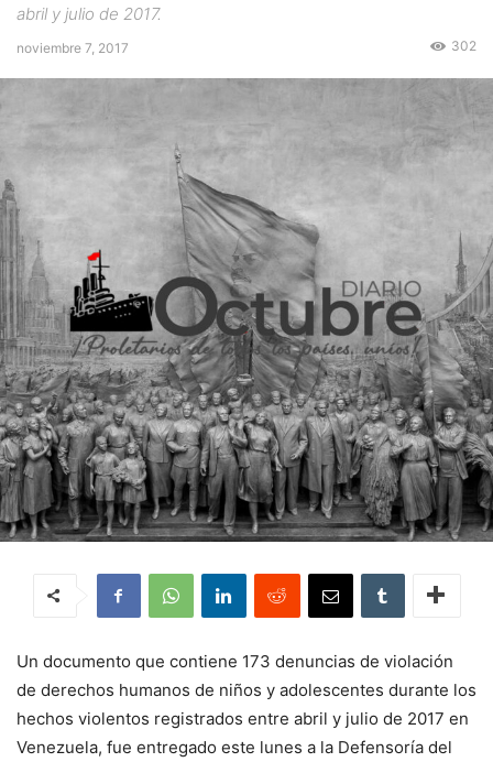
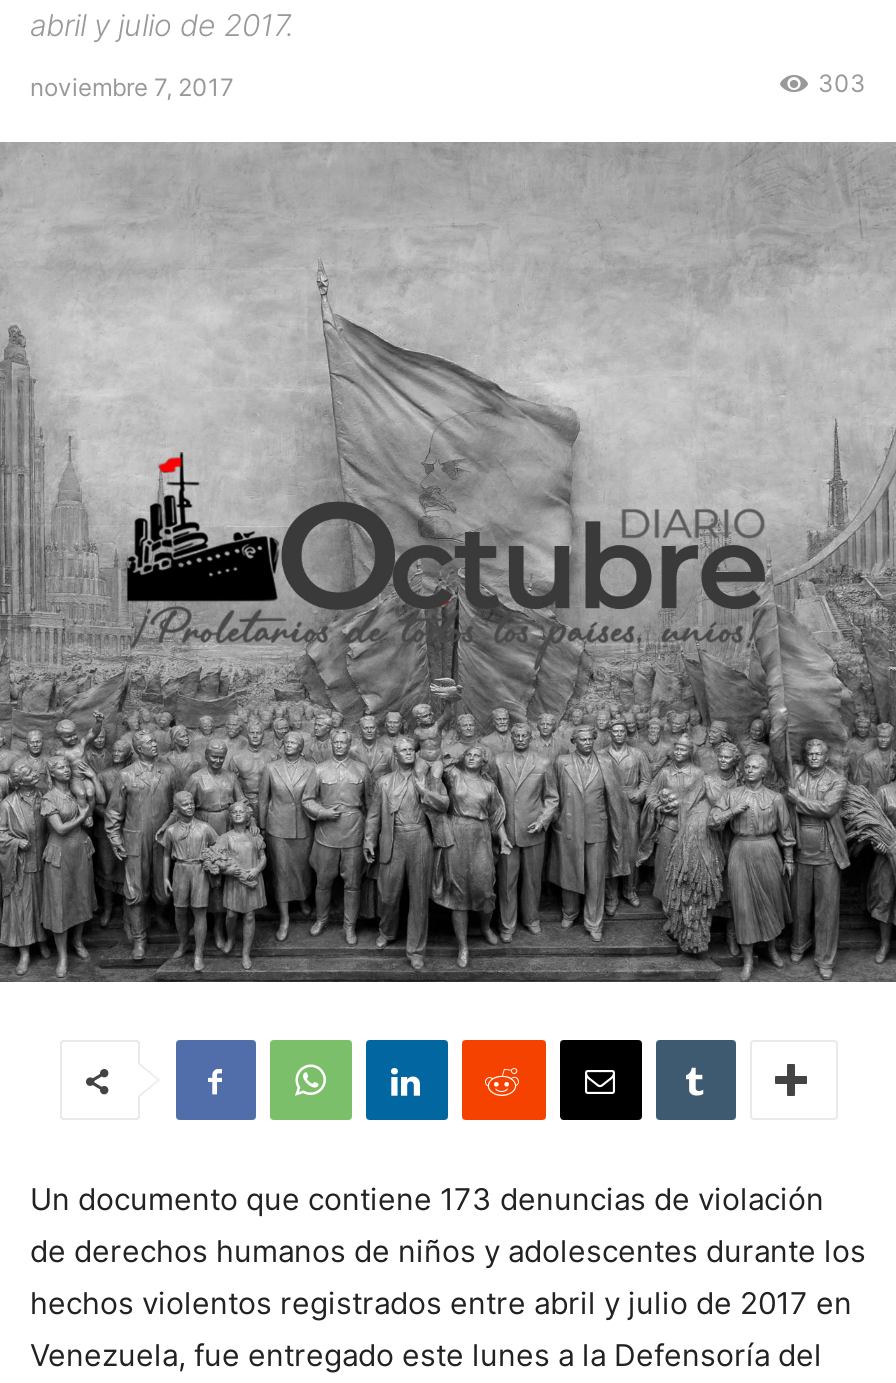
- 302
+ 303
